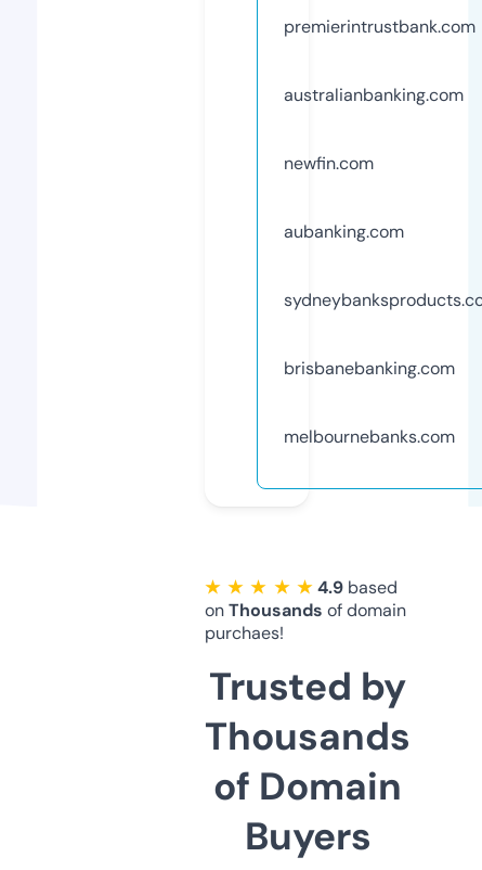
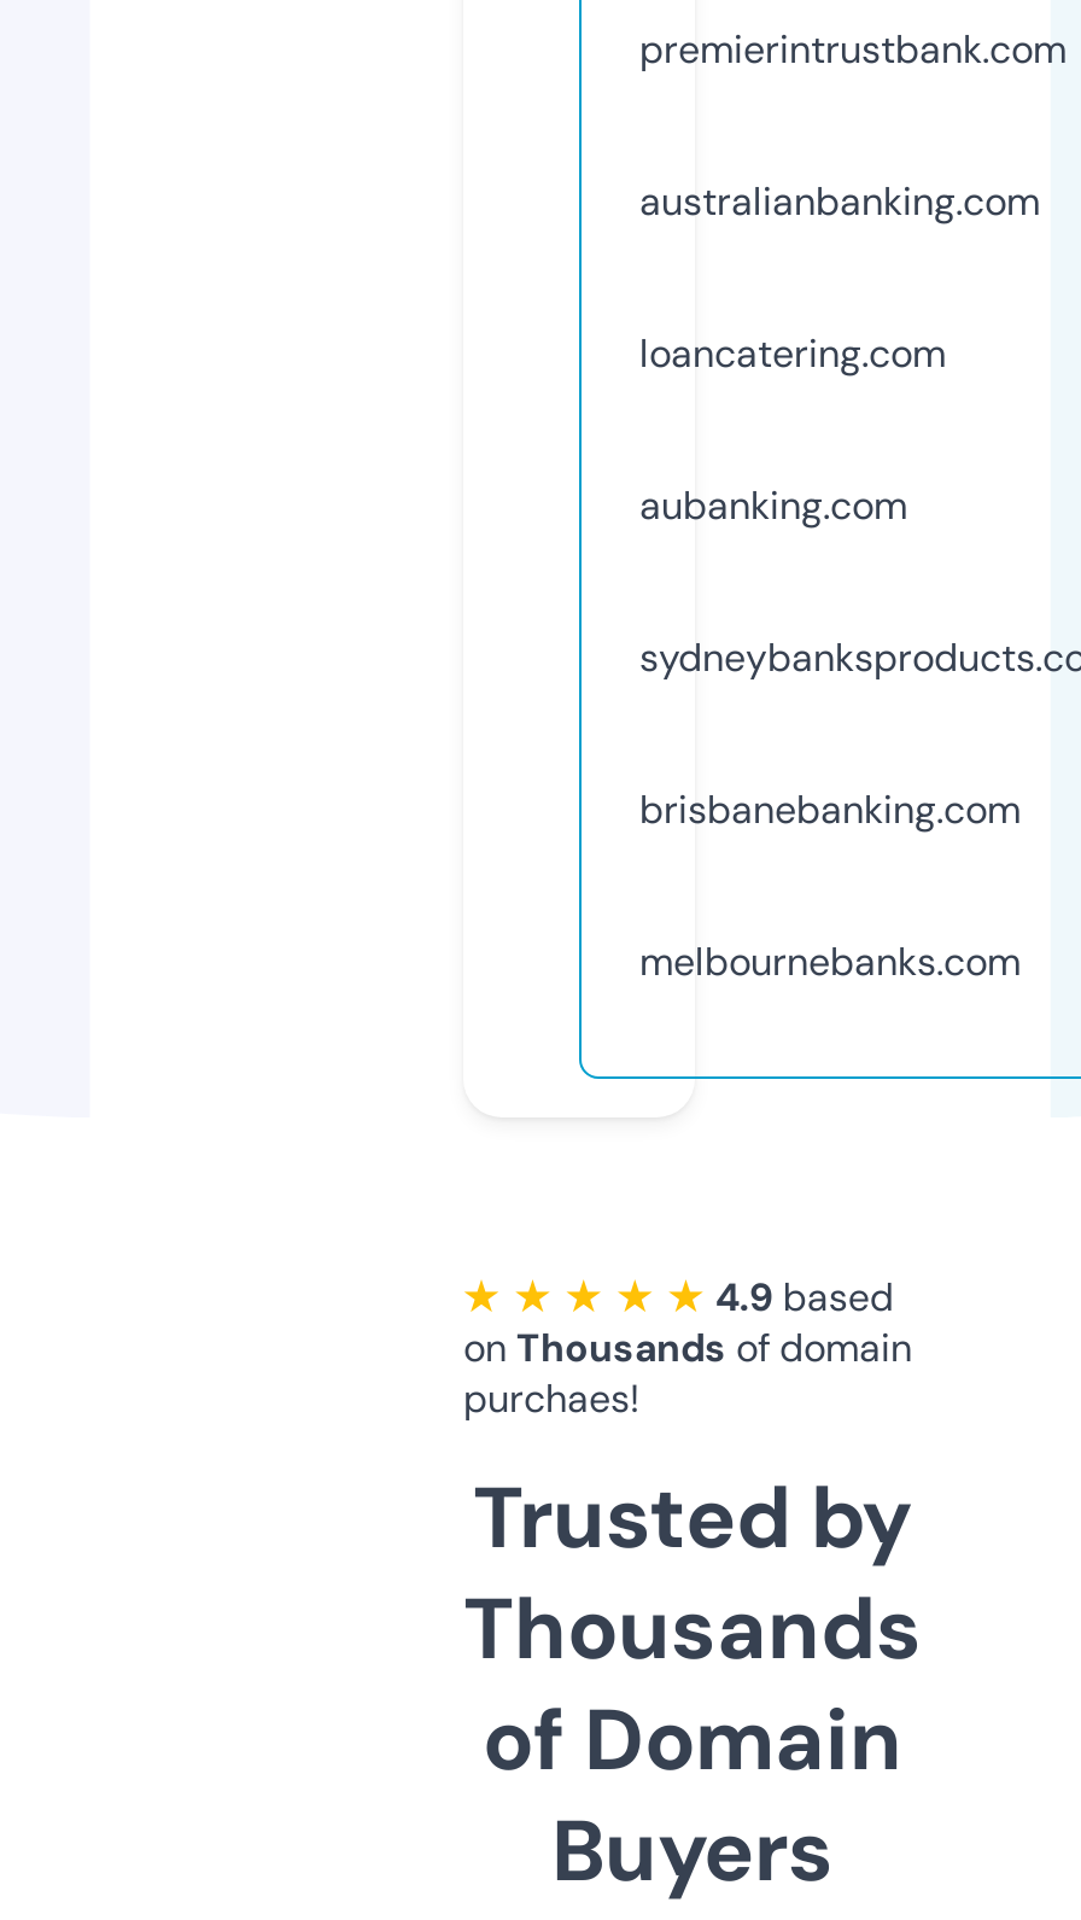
- newfin.com
+ loancatering.com
